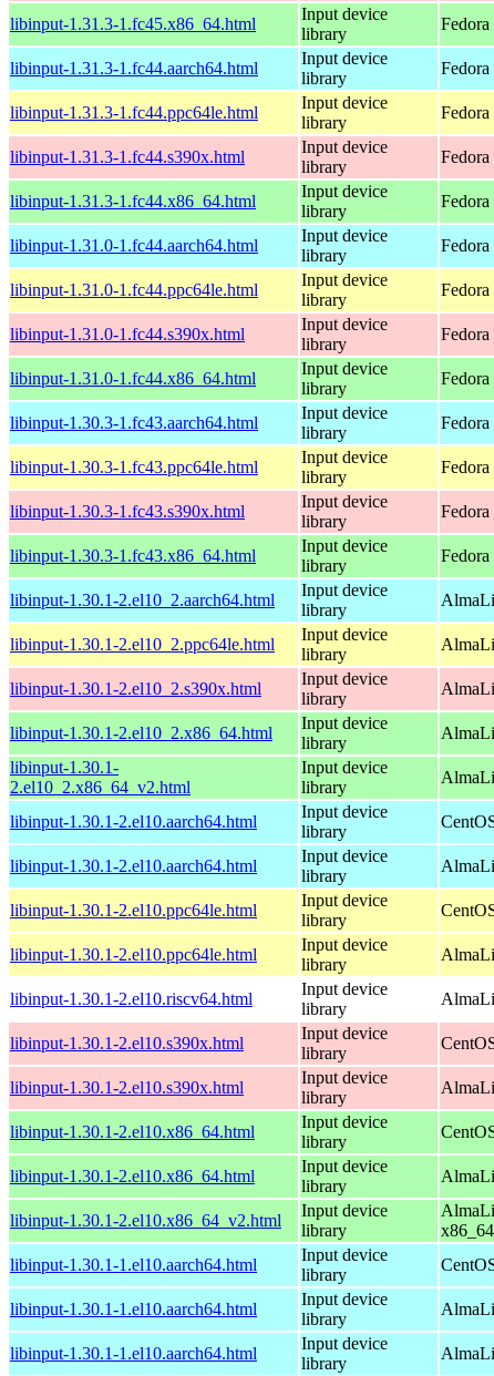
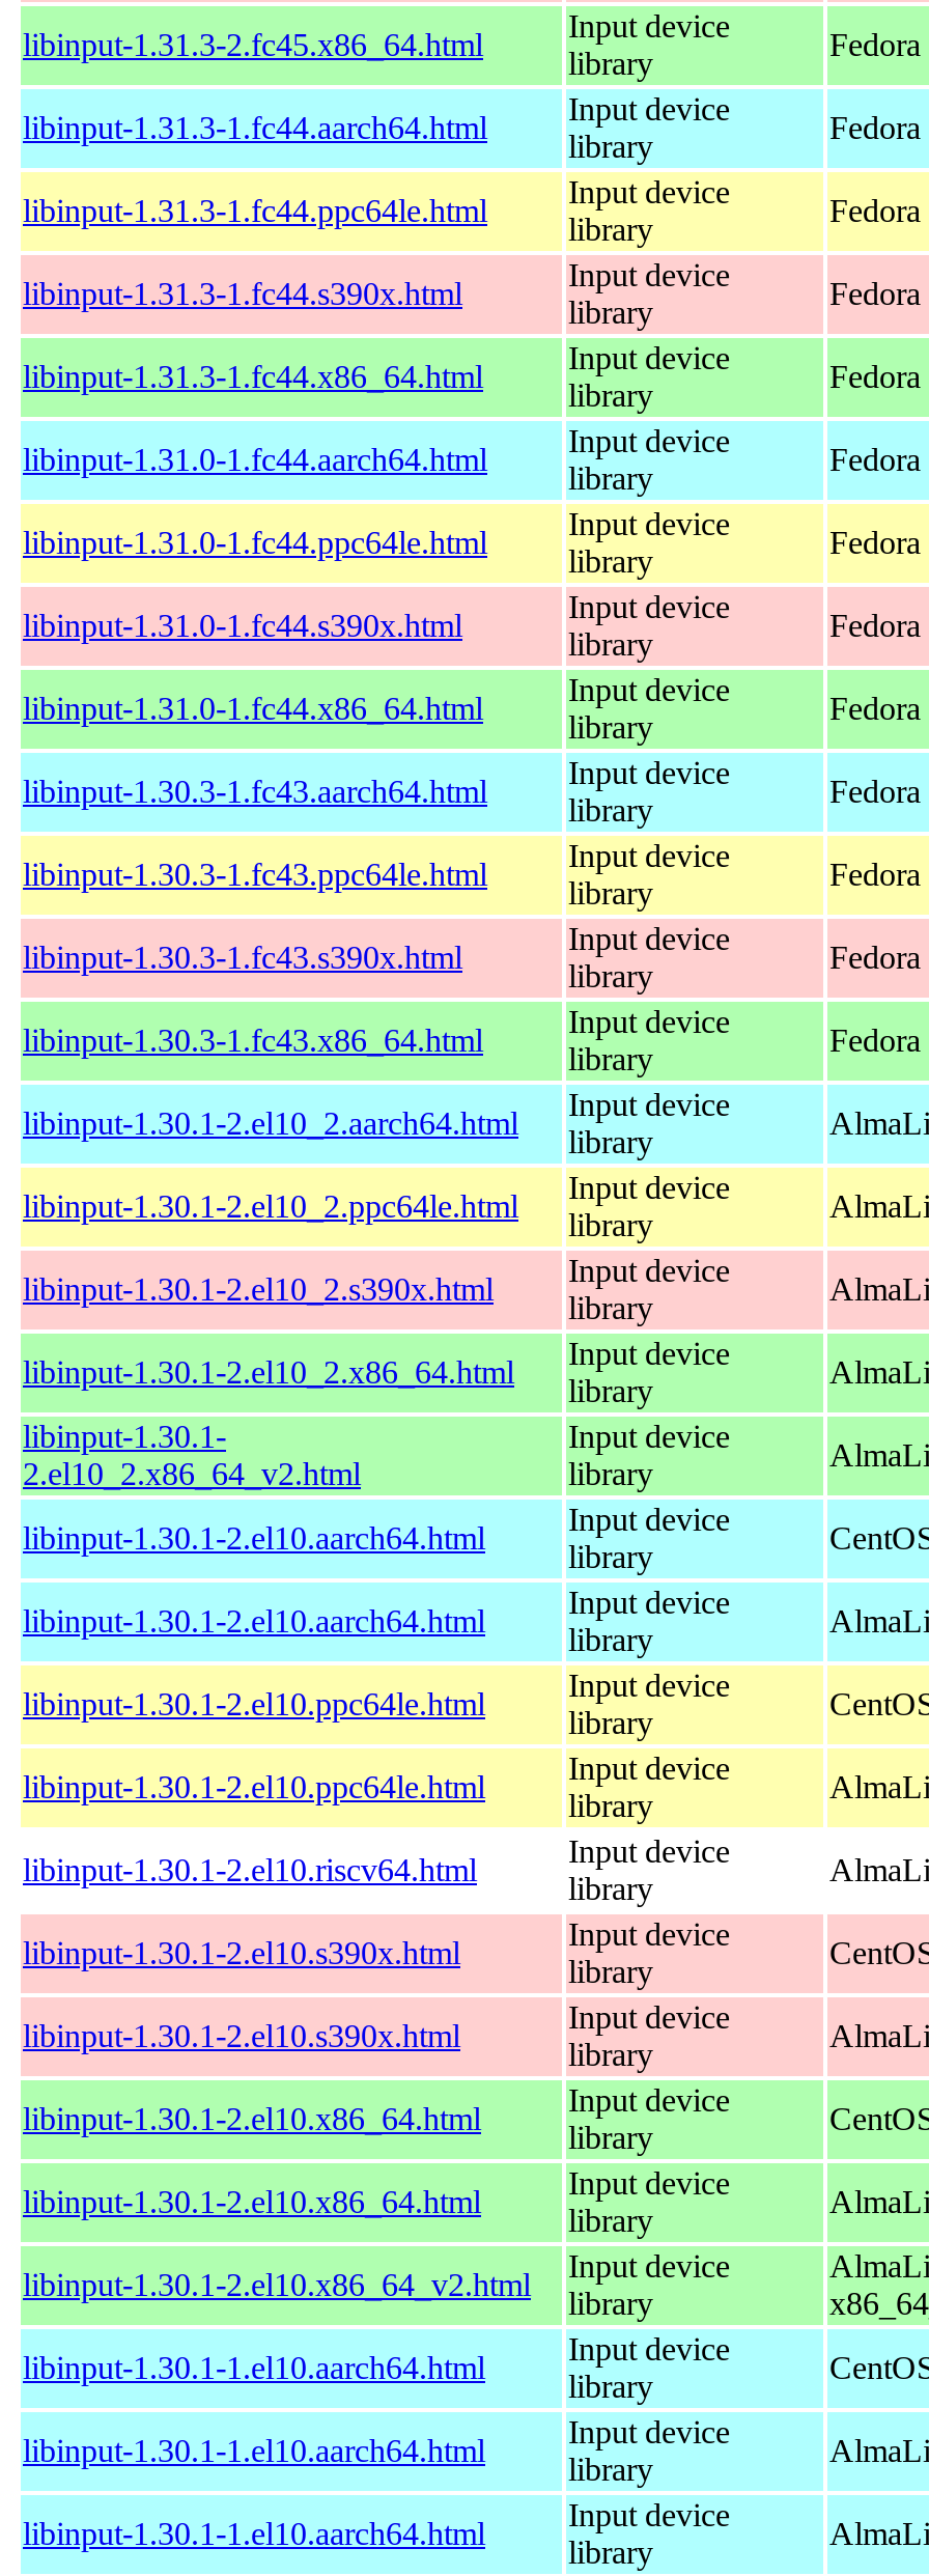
- libinput-1.31.3-1.fc45.x86_64.html
+ libinput-1.31.3-2.fc45.x86_64.html
